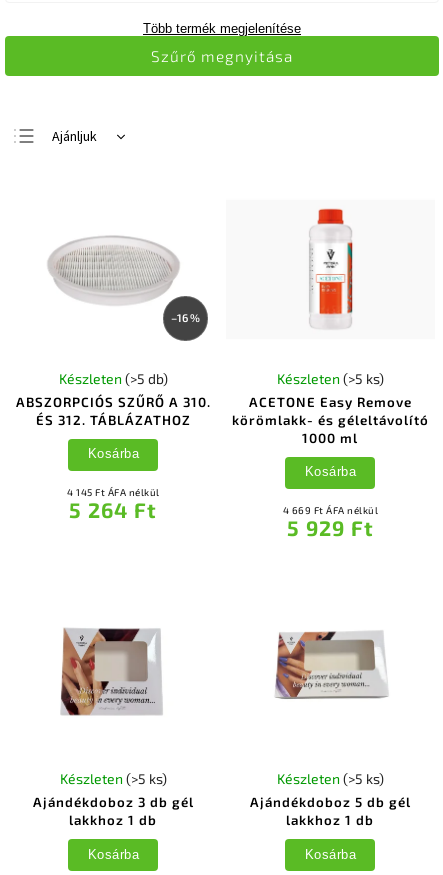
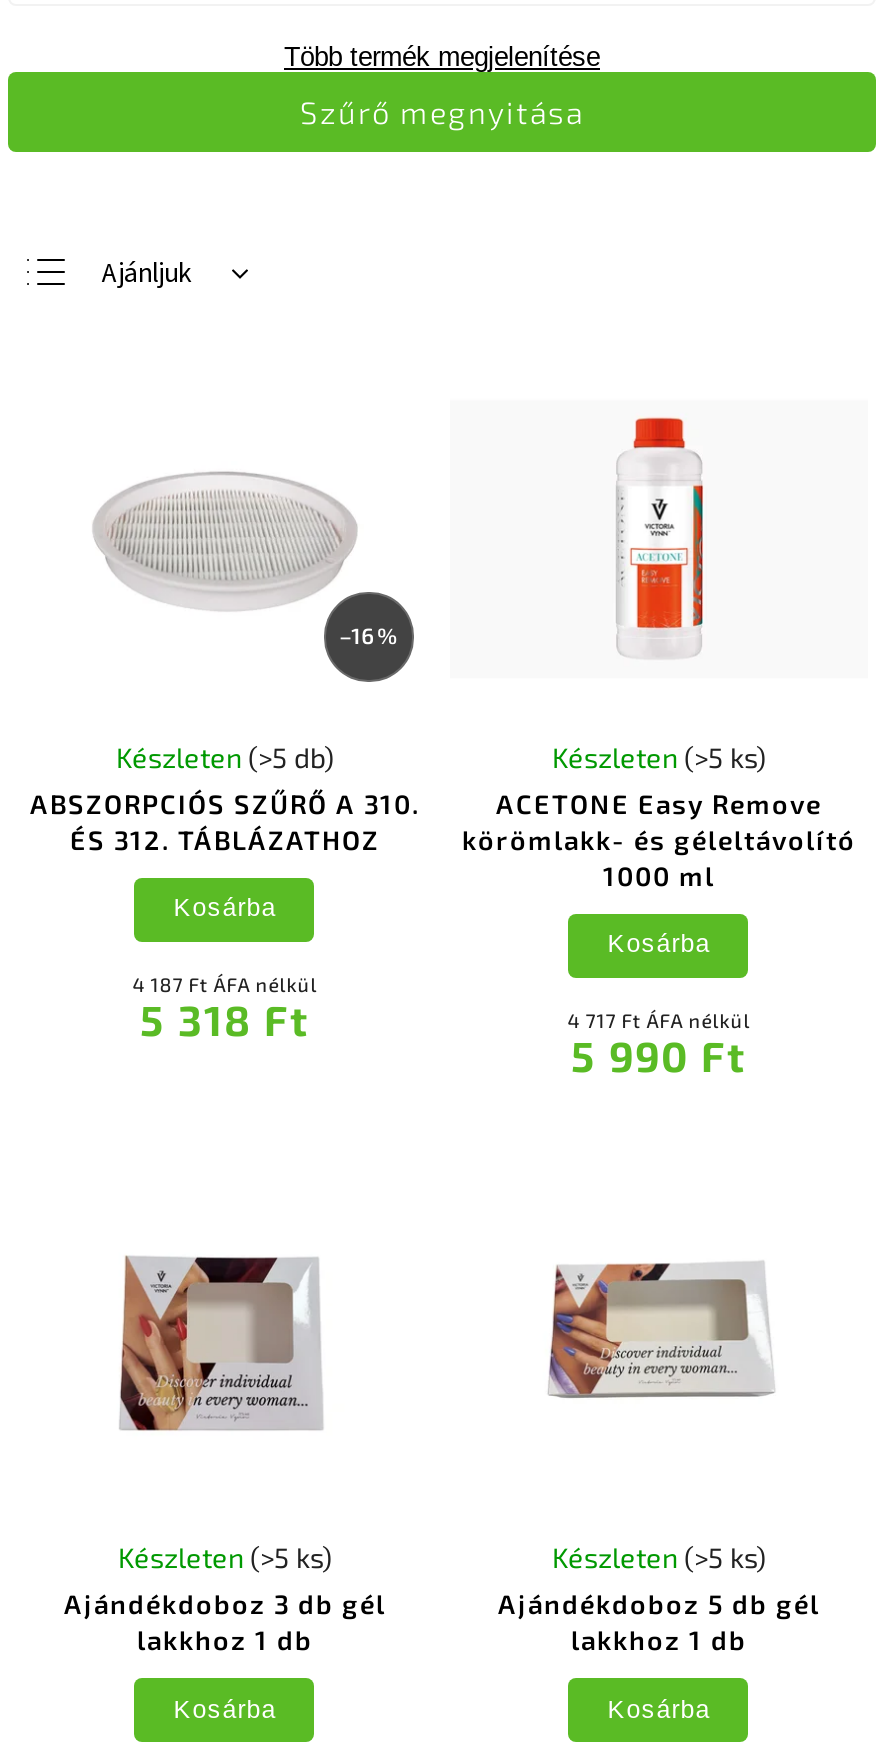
- 4 145 Ft ÁFA nélkül
+ 4 187 Ft ÁFA nélkül

- 5 264 Ft
+ 5 318 Ft

- 4 669 Ft ÁFA nélkül
+ 4 717 Ft ÁFA nélkül

- 5 929 Ft
+ 5 990 Ft
